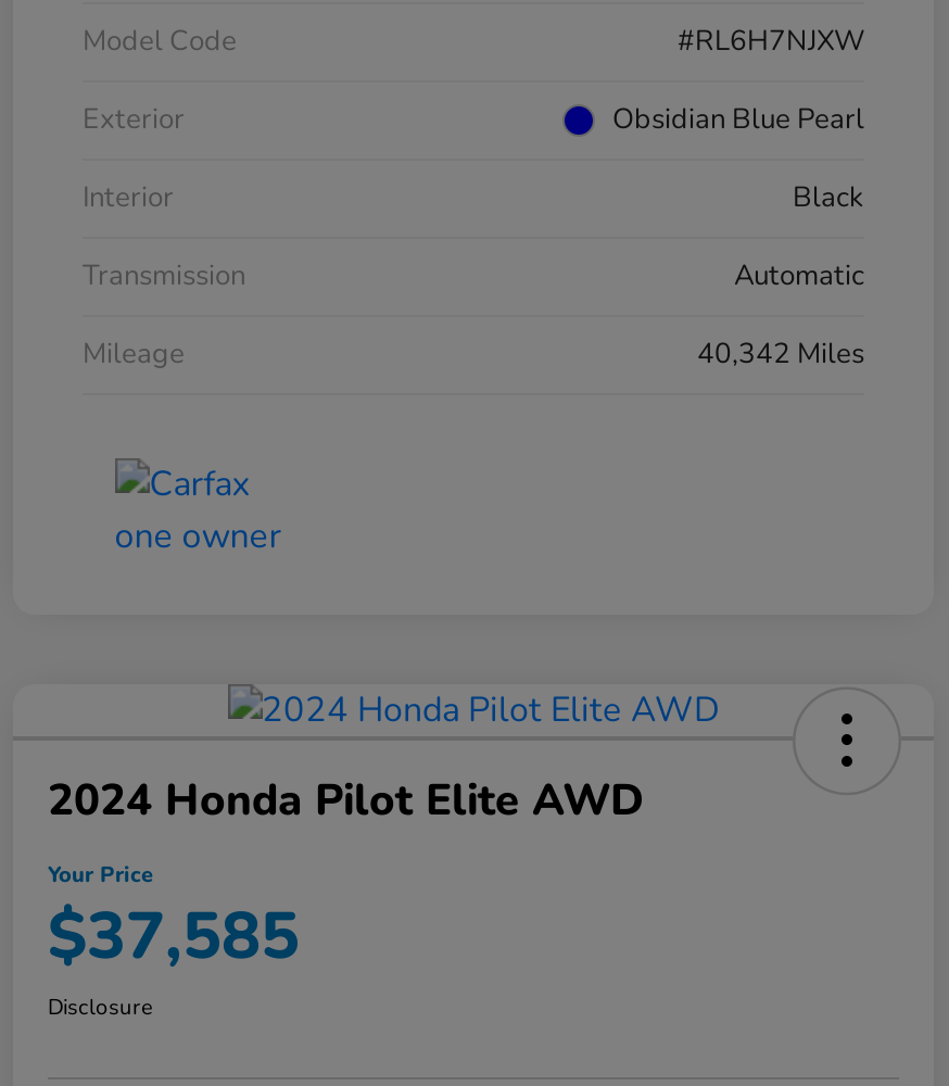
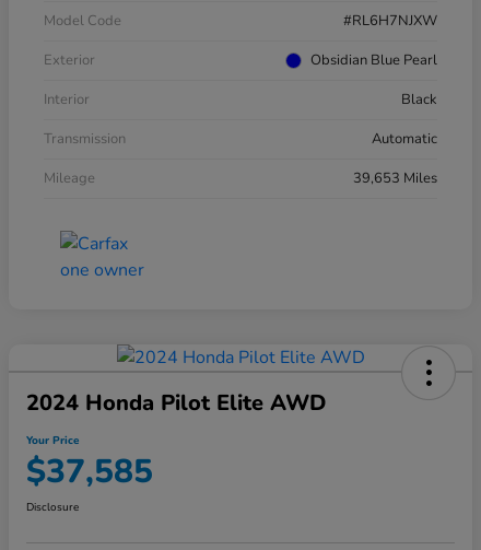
- 40,342 Miles
+ 39,653 Miles
